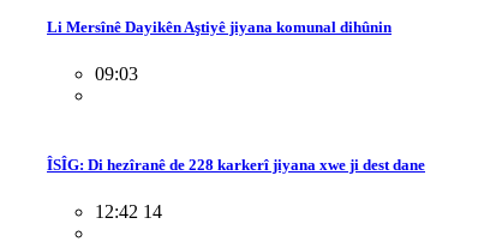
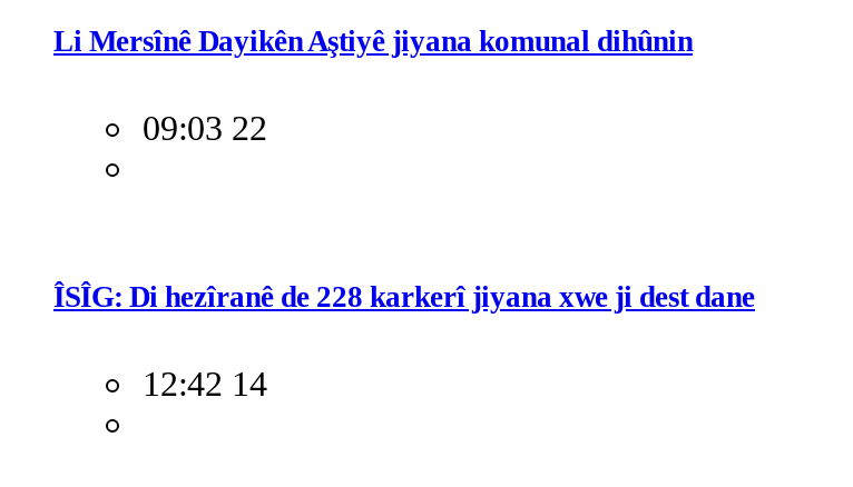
- 09:03
+ 09:03 22
